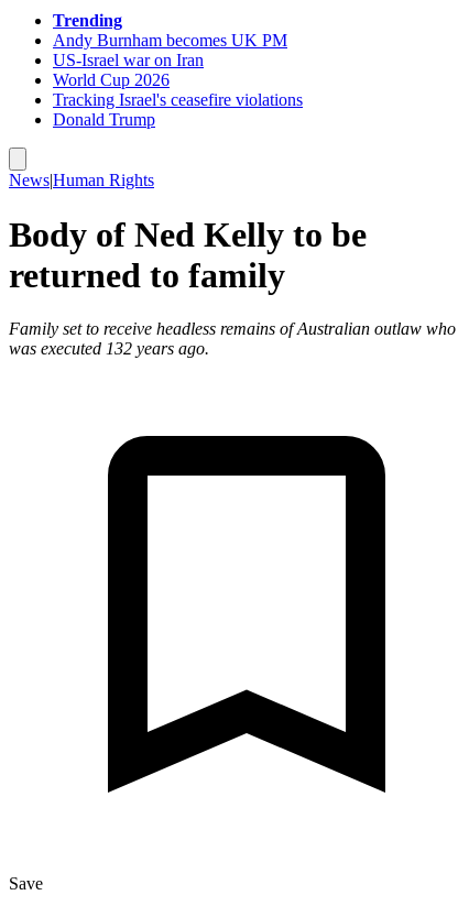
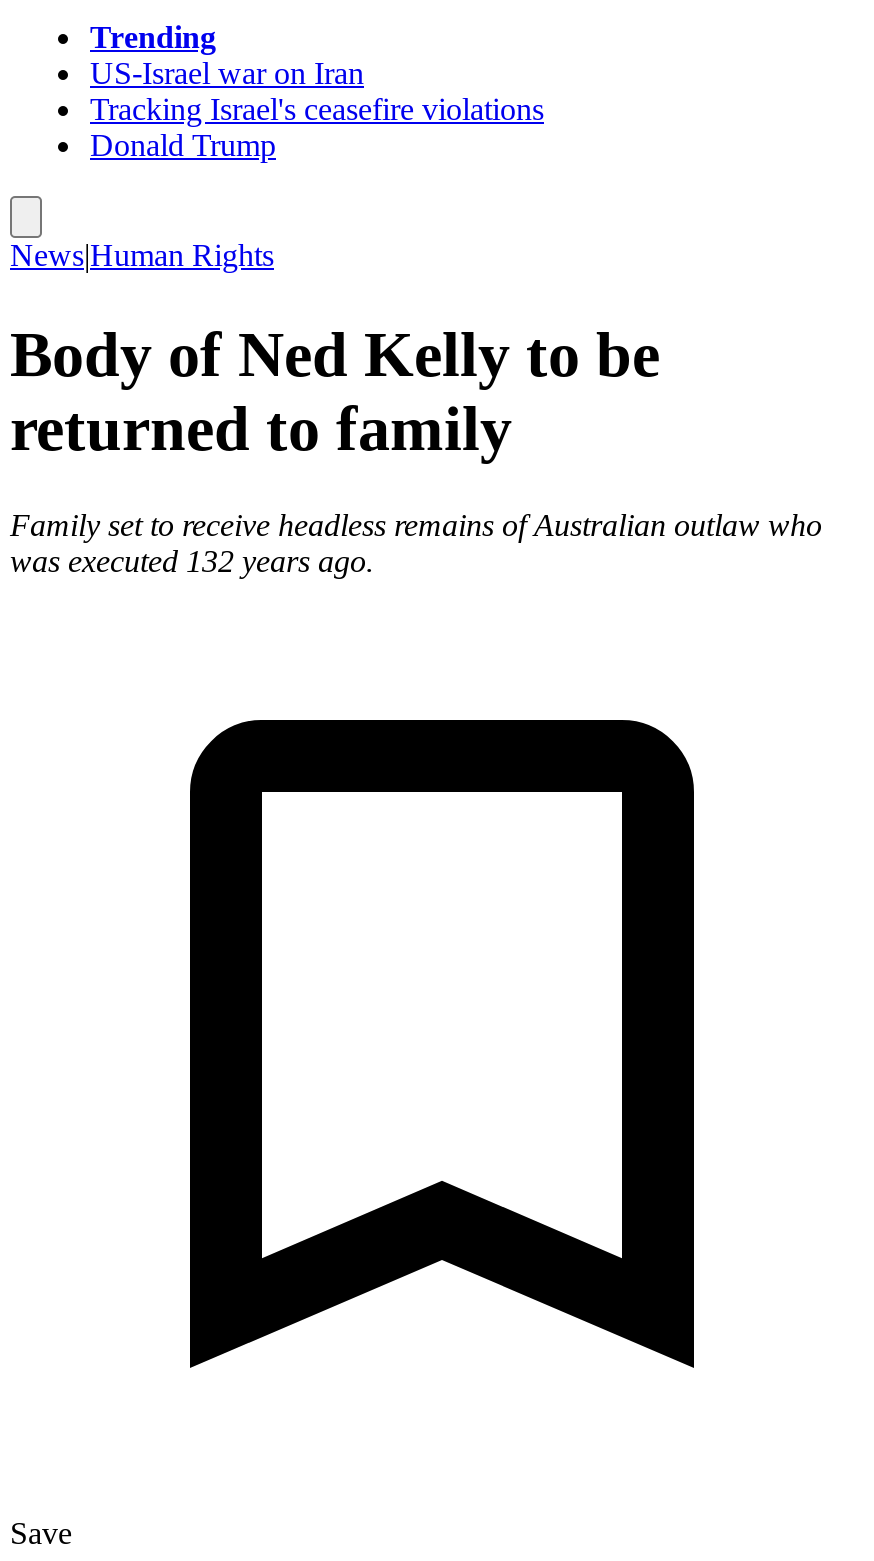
- Andy Burnham becomes UK PM

- World Cup 2026
